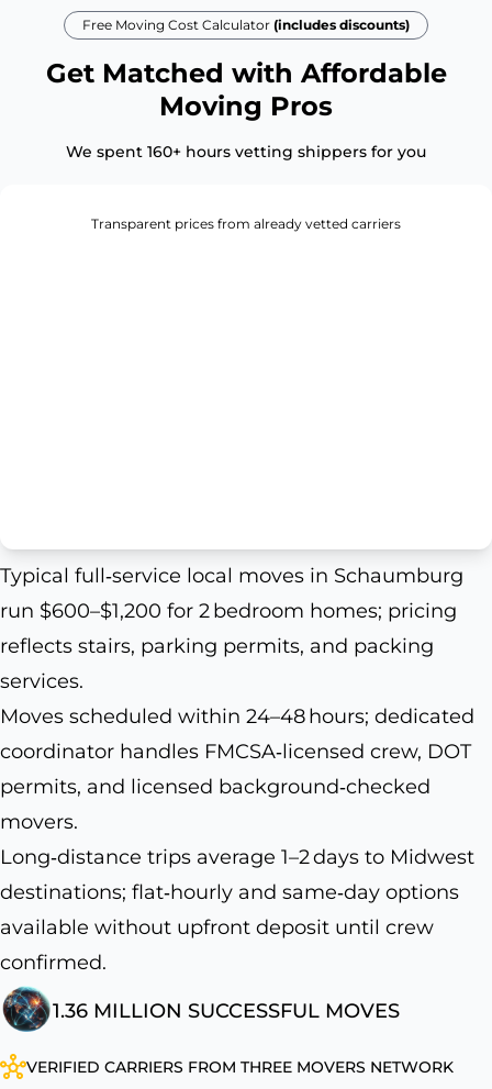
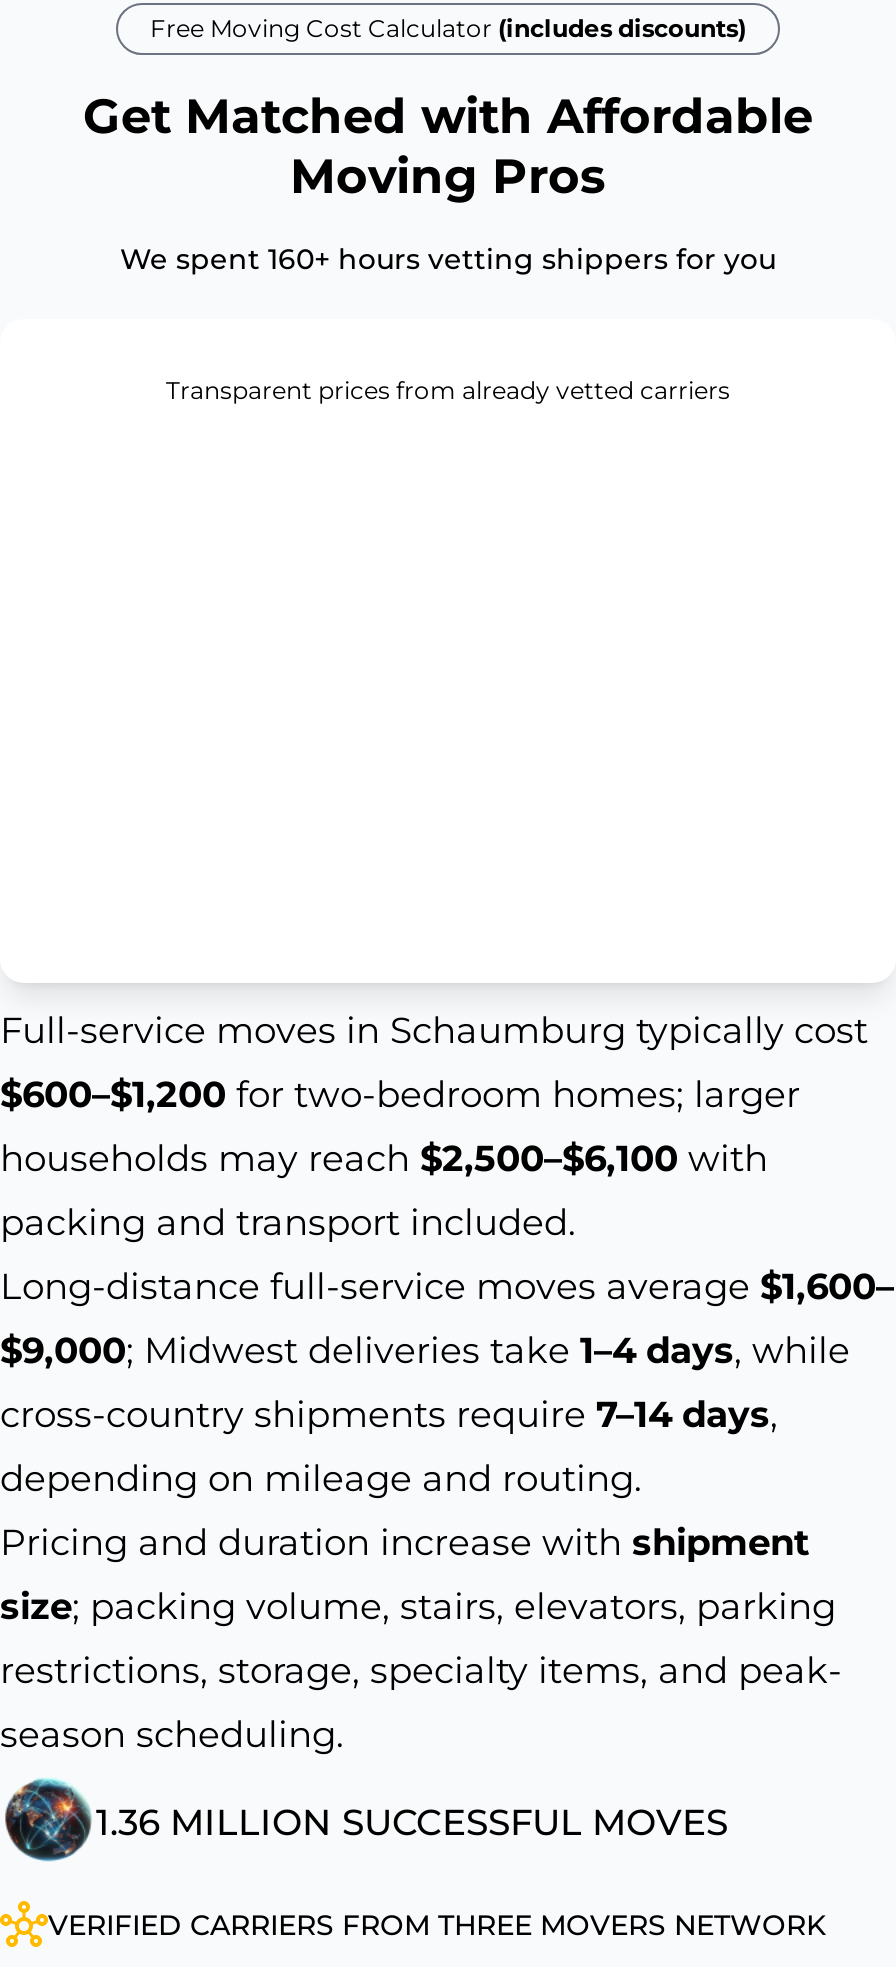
- Typical full‑service local moves in Schaumburg
+ Full-service moves in Schaumburg typically cost

- run $600–$1,200 for 2 bedroom homes; pricing
+ $600–$1,200 for two-bedroom homes; larger

- reflects stairs, parking permits, and packing
+ households may reach $2,500–$6,100 with

- services.
+ packing and transport included.

- Moves scheduled within 24–48 hours; dedicated
+ Long-distance full-service moves average $1,600–

- coordinator handles FMCSA‑licensed crew, DOT
+ $9,000; Midwest deliveries take 1–4 days, while

- permits, and licensed background‑checked
+ cross-country shipments require 7–14 days,

- movers.
+ depending on mileage and routing.

- Long‑distance trips average 1–2 days to Midwest
+ Pricing and duration increase with shipment

- destinations; flat‑hourly and same‑day options
+ size; packing volume, stairs, elevators, parking

- available without upfront deposit until crew
+ restrictions, storage, specialty items, and peak-

- confirmed.
+ season scheduling.
